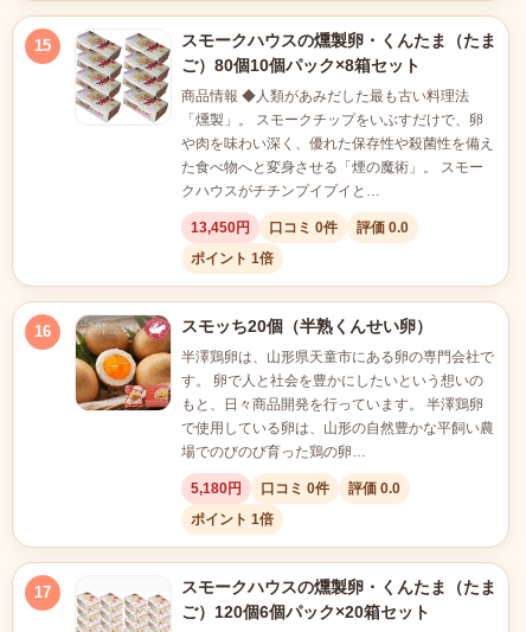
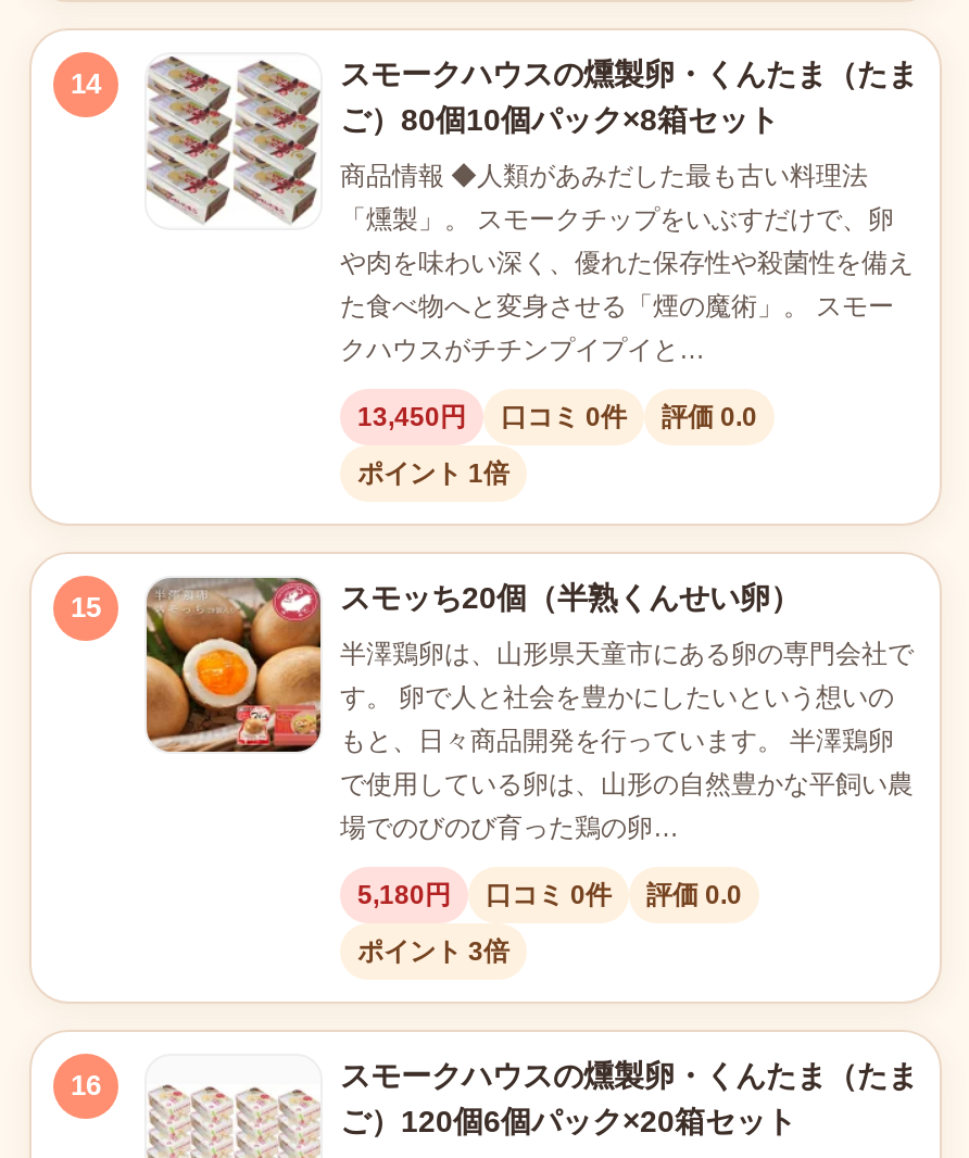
- 15
+ 14

- 16
+ 15

- ポイント 1倍
+ ポイント 3倍

- 17
+ 16
